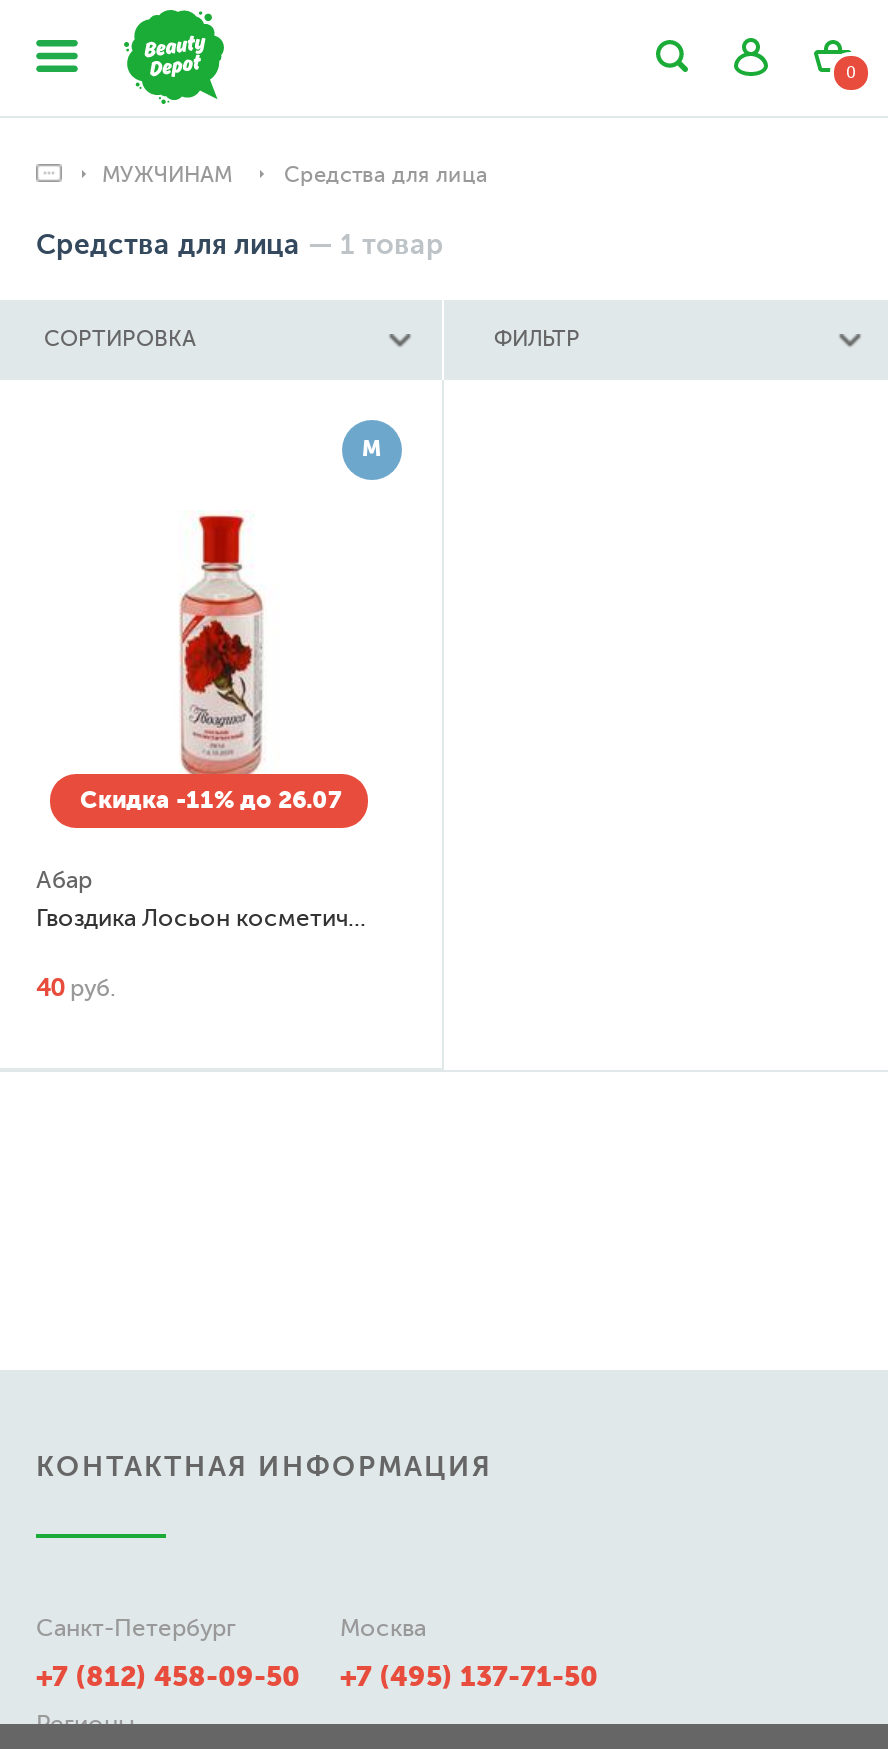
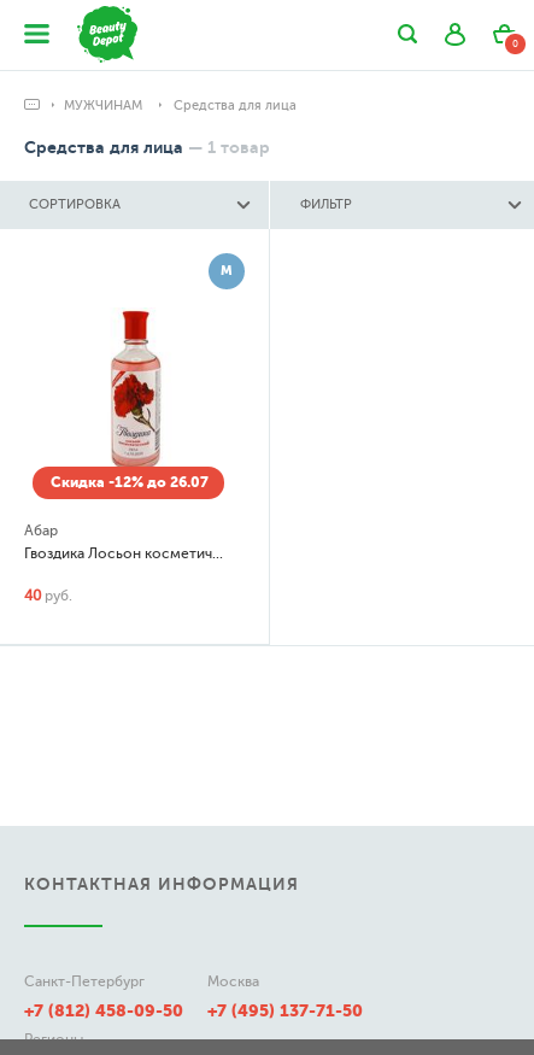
- Скидка -11% до 26.07
+ Скидка -12% до 26.07
